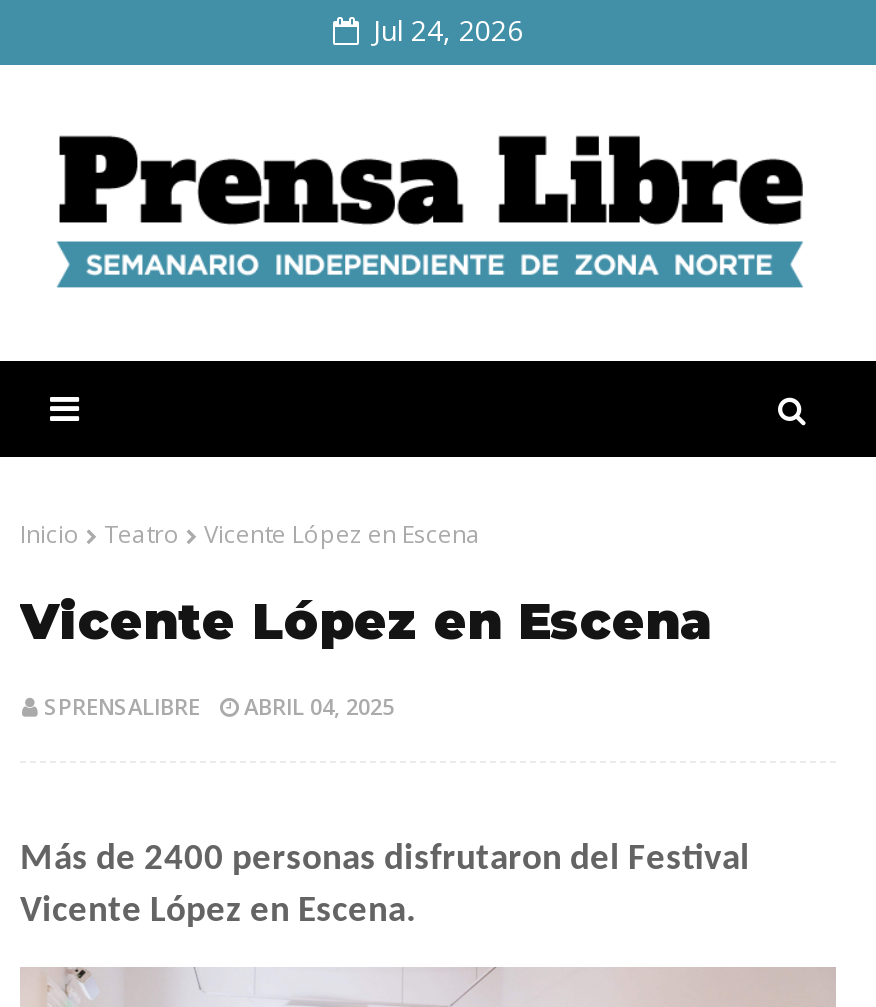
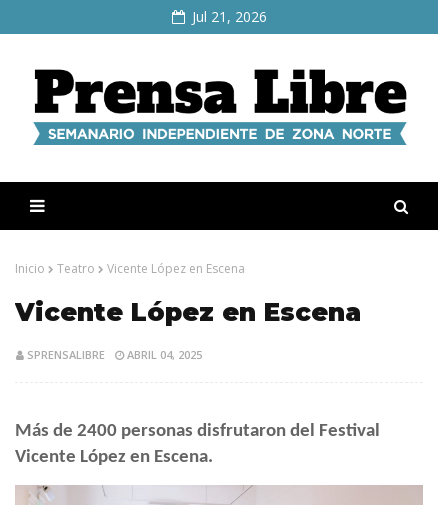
- Jul 24, 2026
+ Jul 21, 2026
